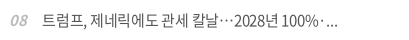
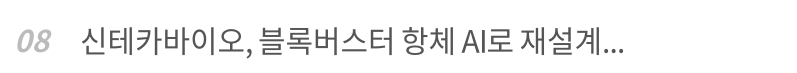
- 트럼프, 제네릭에도 관세 칼날…2028년 100%·...
+ 신테카바이오, 블록버스터 항체 AI로 재설계...
